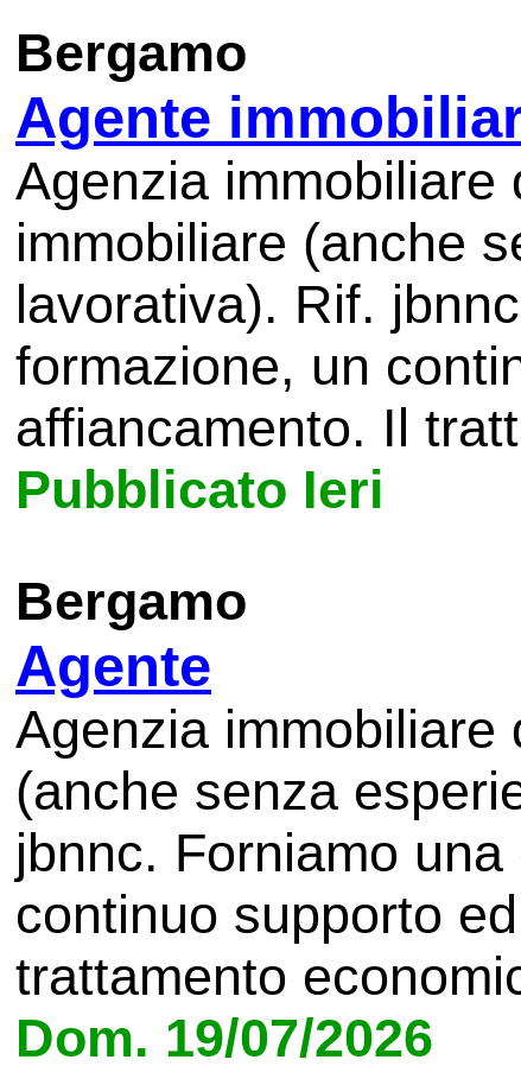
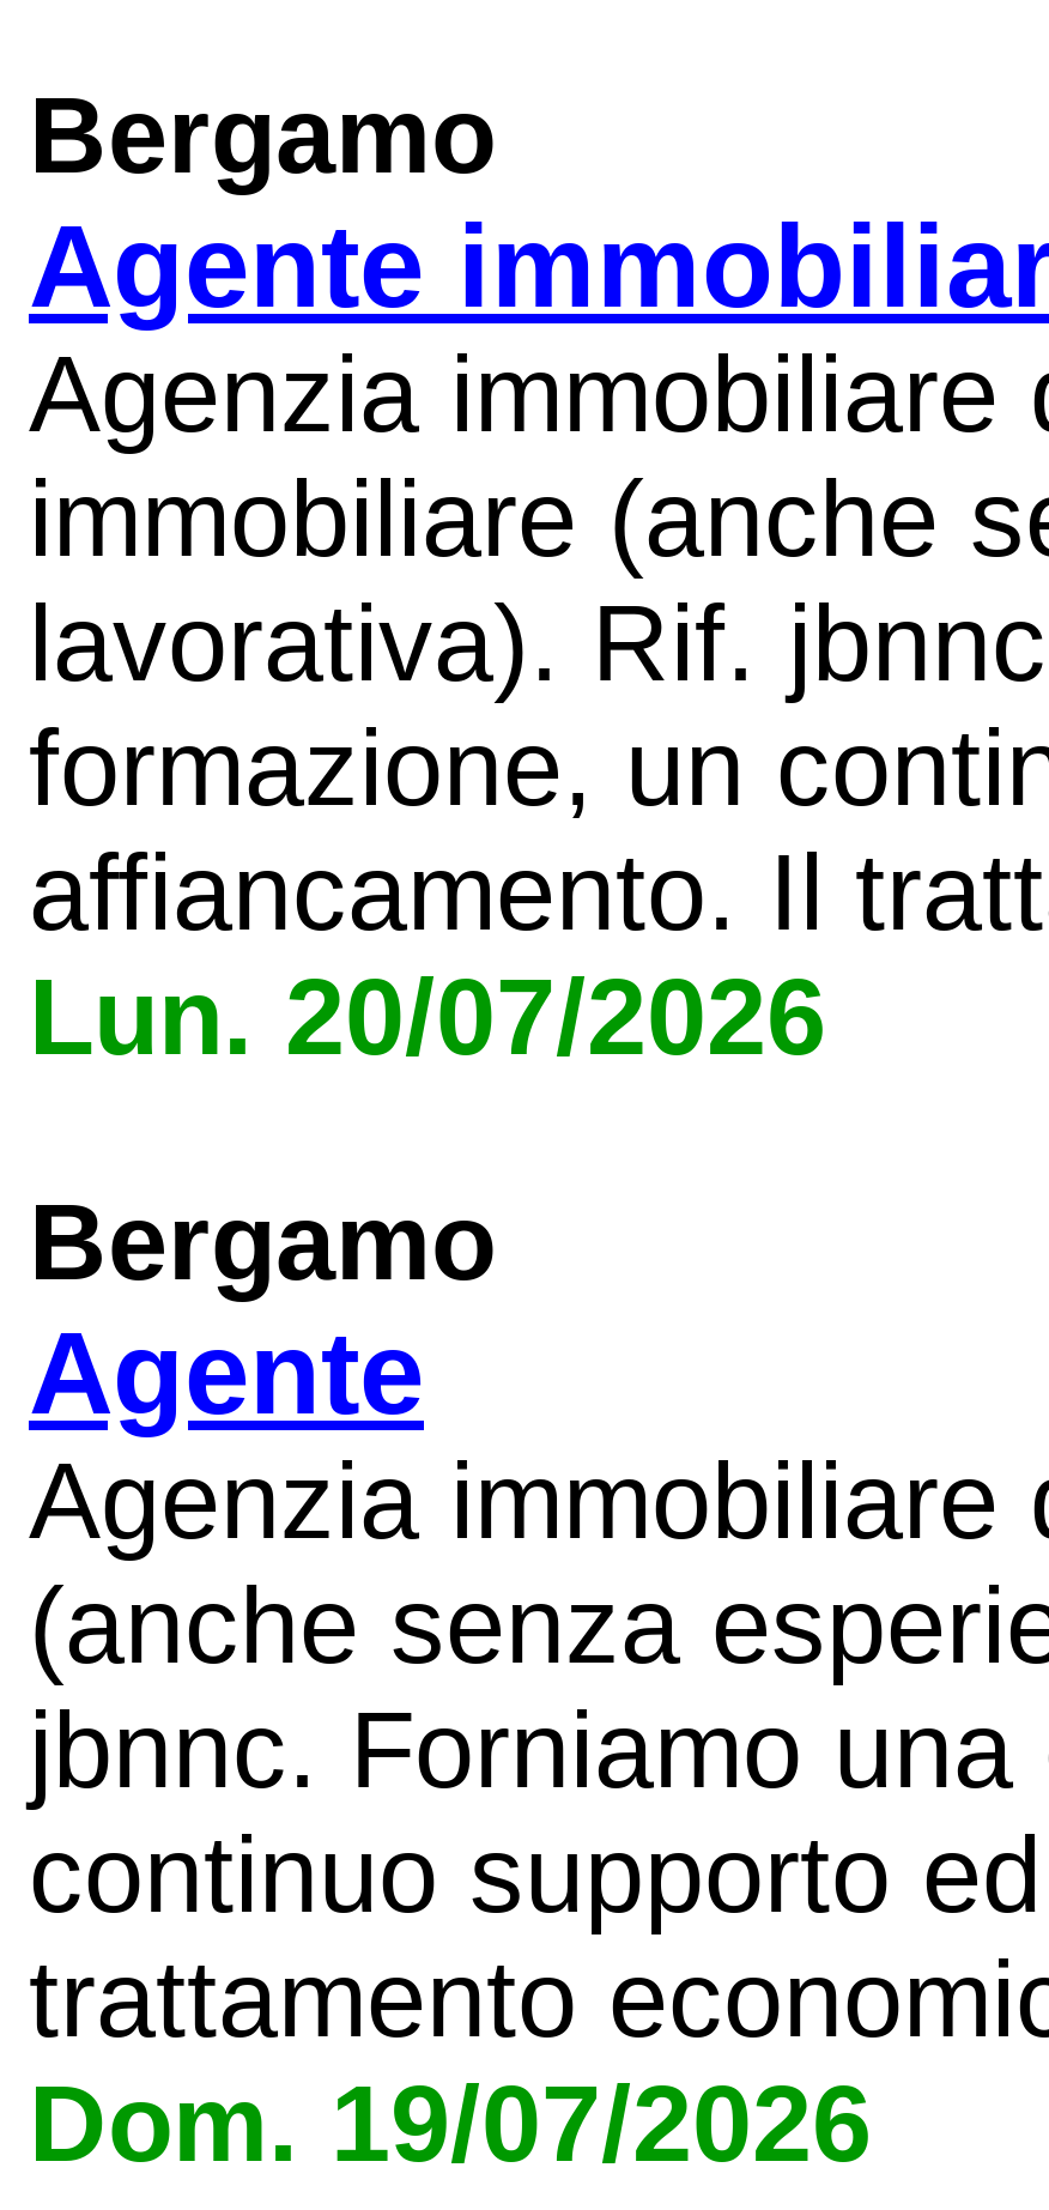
- Pubblicato Ieri
+ Lun. 20/07/2026
